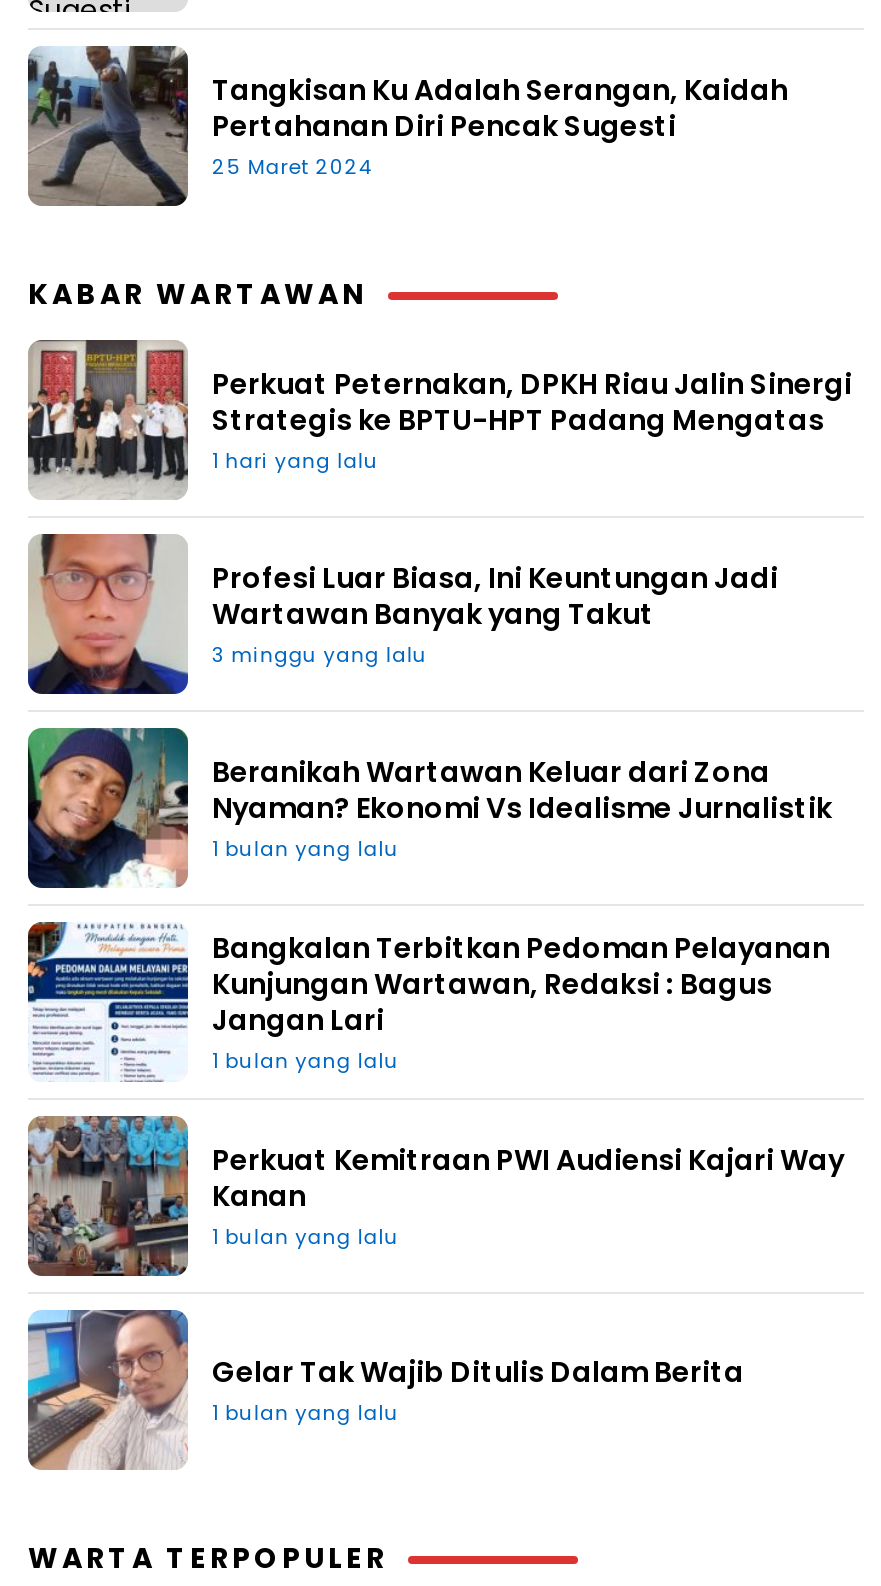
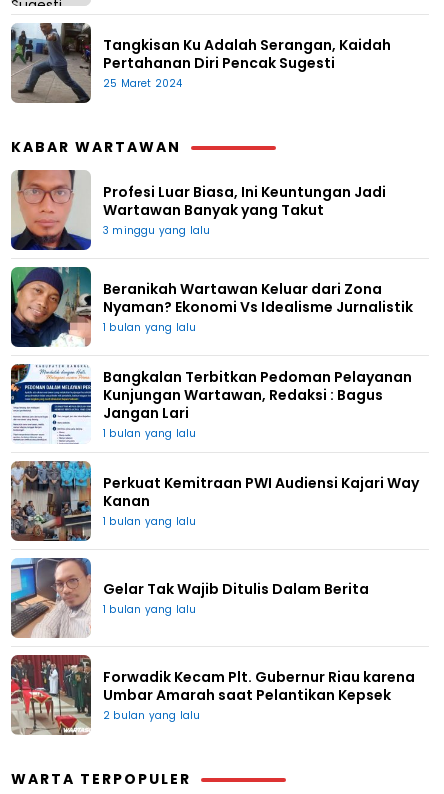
- [image]
- Perkuat Peternakan, DPKH Riau Jalin Sinergi
- Strategis ke BPTU-HPT Padang Mengatas
- 1 hari yang lalu

moved up: [image] | Profesi Luar Biasa, Ini Keuntungan Jadi | Wartawan Banyak yang Takut | ... | Gelar Tak Wajib Ditulis Dalam Berita | 1 bulan yang lalu

+ [image]
+ Forwadik Kecam Plt. Gubernur Riau karena
+ Umbar Amarah saat Pelantikan Kepsek
+ 2 bulan yang lalu
